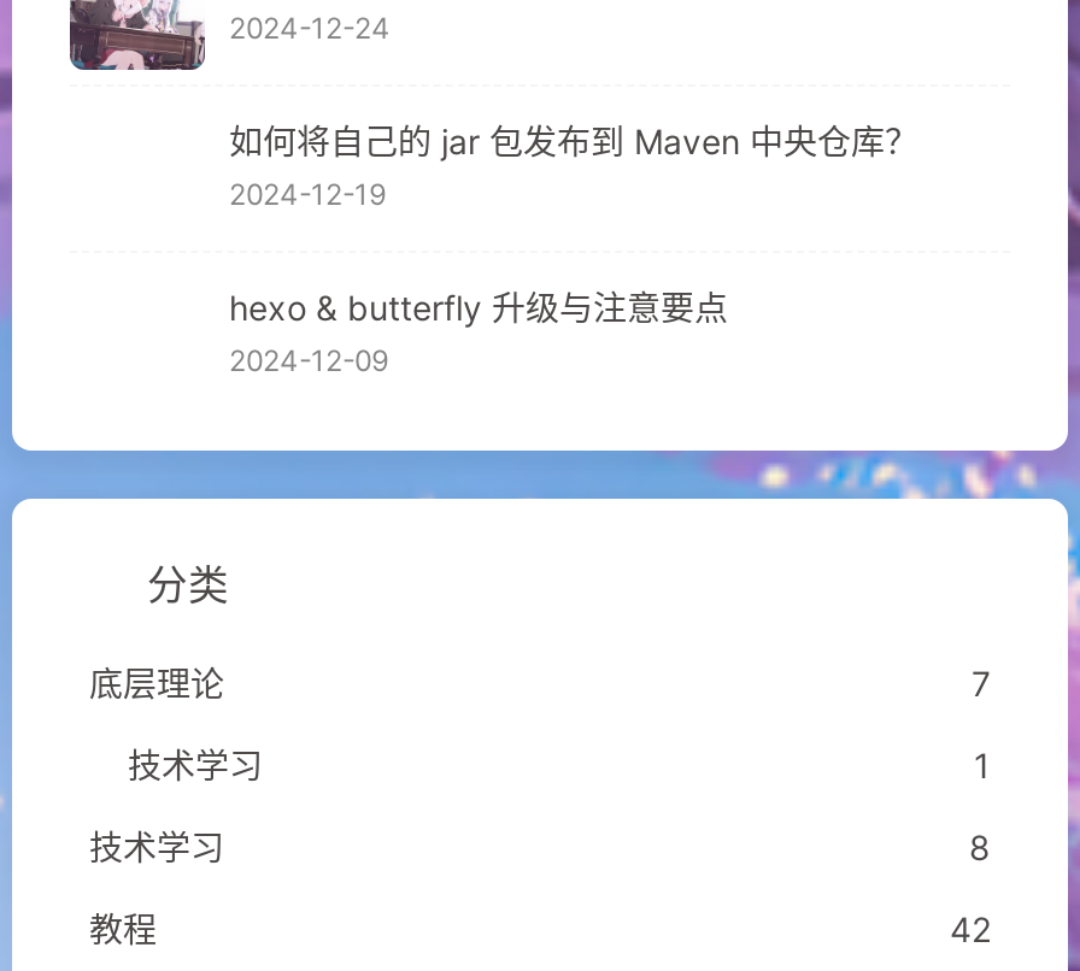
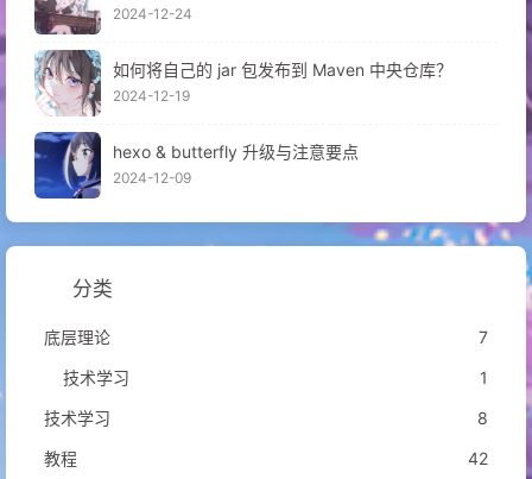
+ [image]

+ [image]
